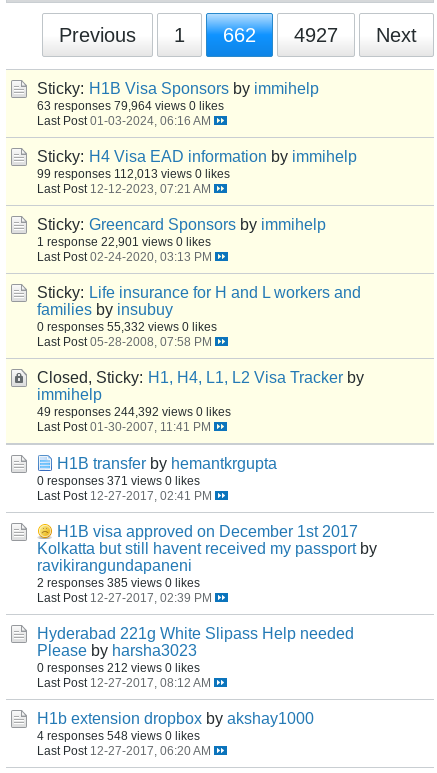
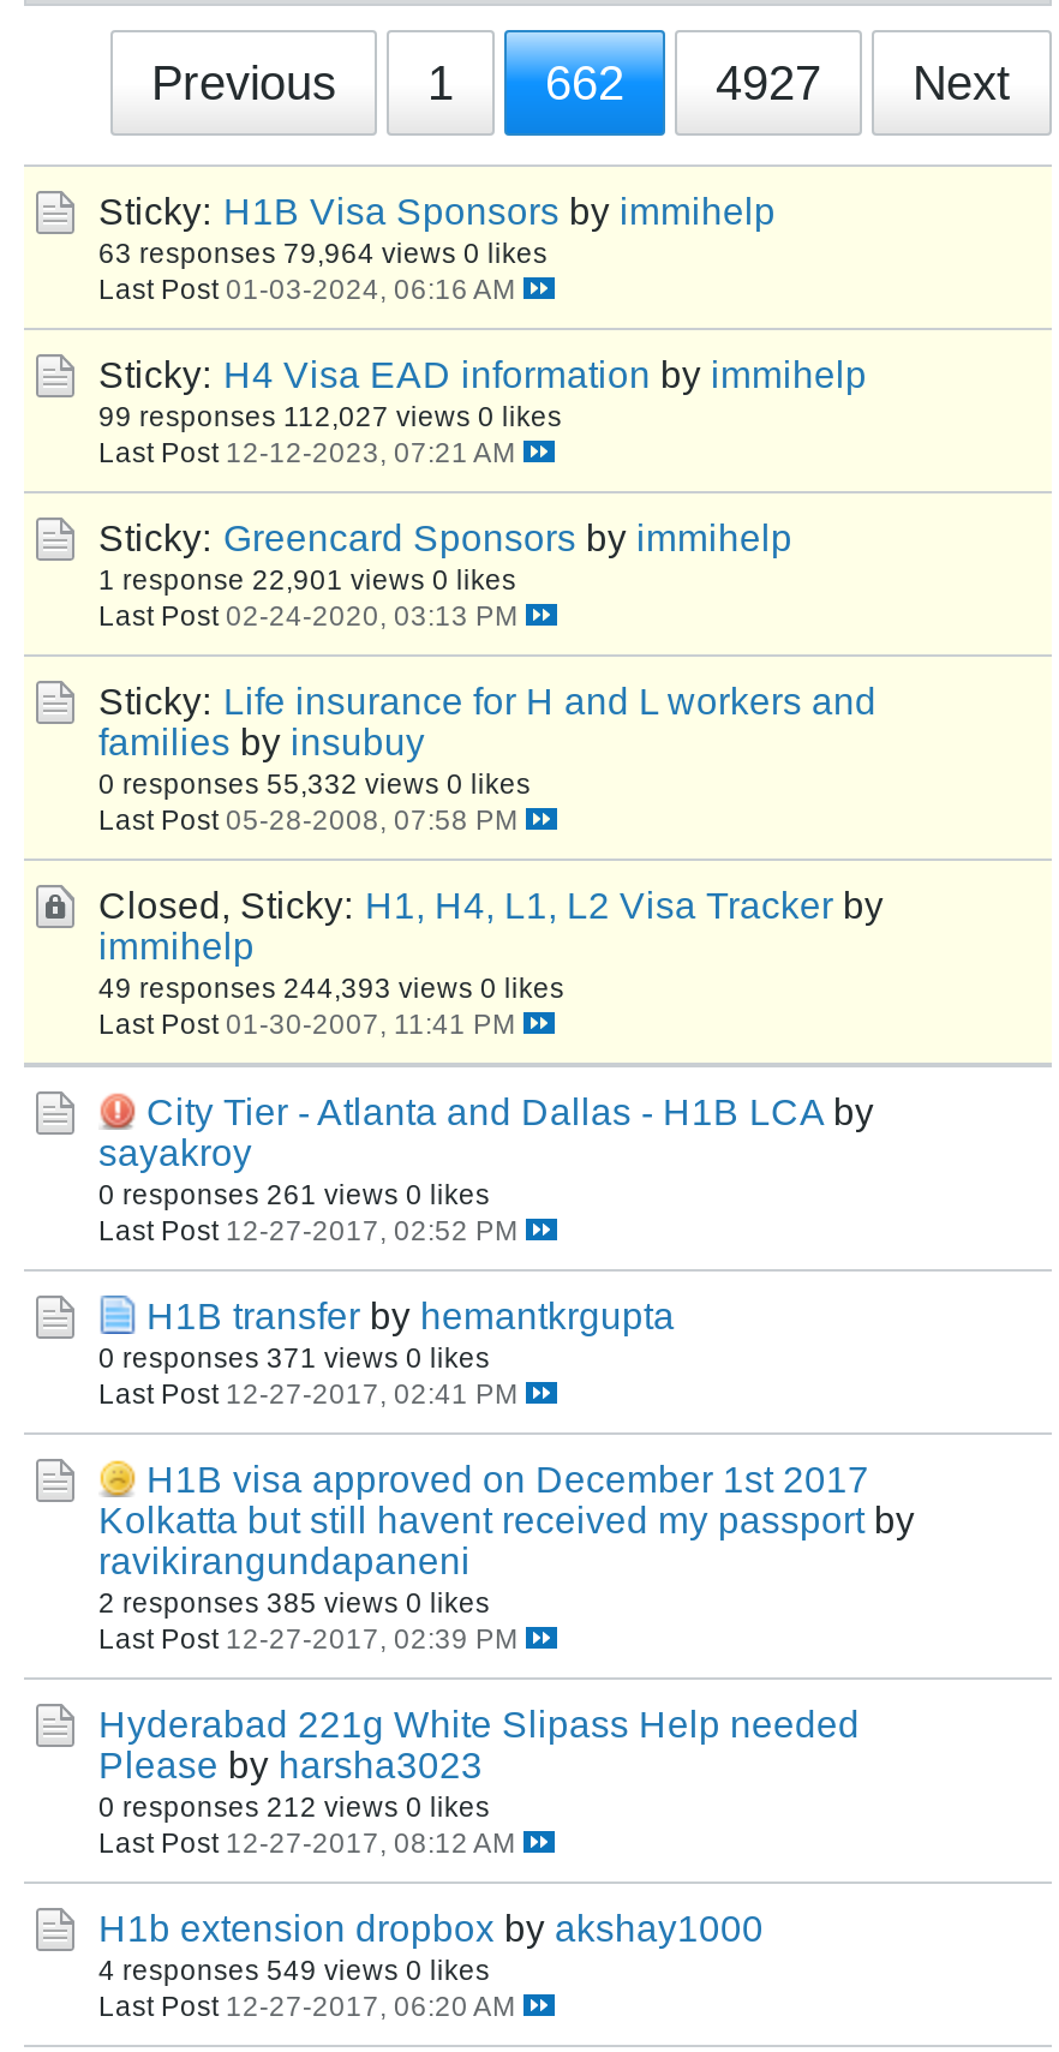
- 99 responses 112,013 views 0 likes
+ 99 responses 112,027 views 0 likes

- 49 responses 244,392 views 0 likes
+ 49 responses 244,393 views 0 likes

+ City Tier - Atlanta and Dallas - H1B LCA by
+ sayakroy
+ 0 responses 261 views 0 likes
+ Last Post 12-27-2017, 02:52 PM

- 4 responses 548 views 0 likes
+ 4 responses 549 views 0 likes
